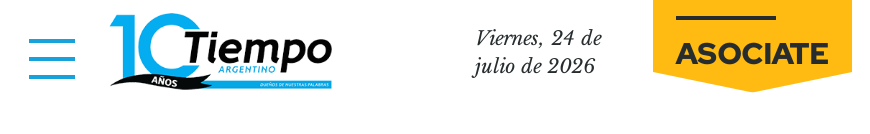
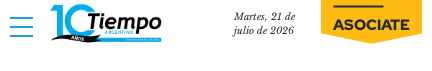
- Viernes, 24 de
+ Martes, 21 de
